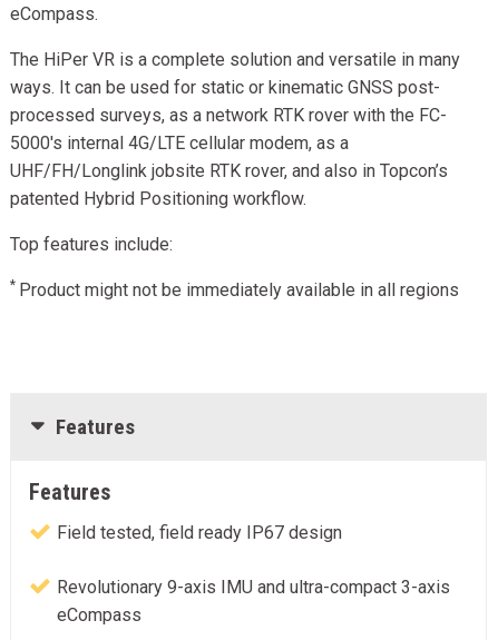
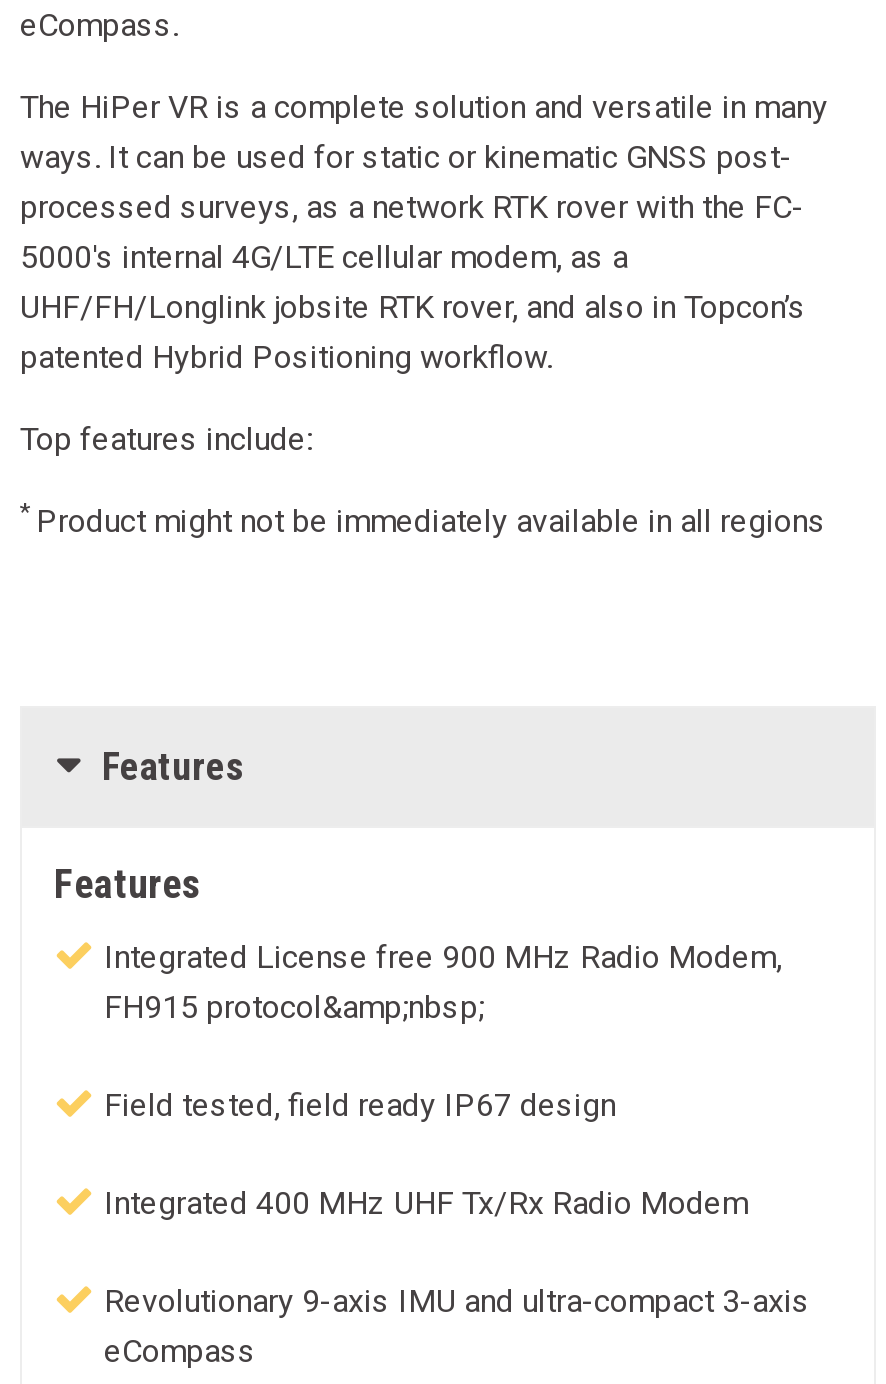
+ Integrated License free 900 MHz Radio Modem,
+ FH915 protocol&amp;nbsp;

+ Integrated 400 MHz UHF Tx/Rx Radio Modem
